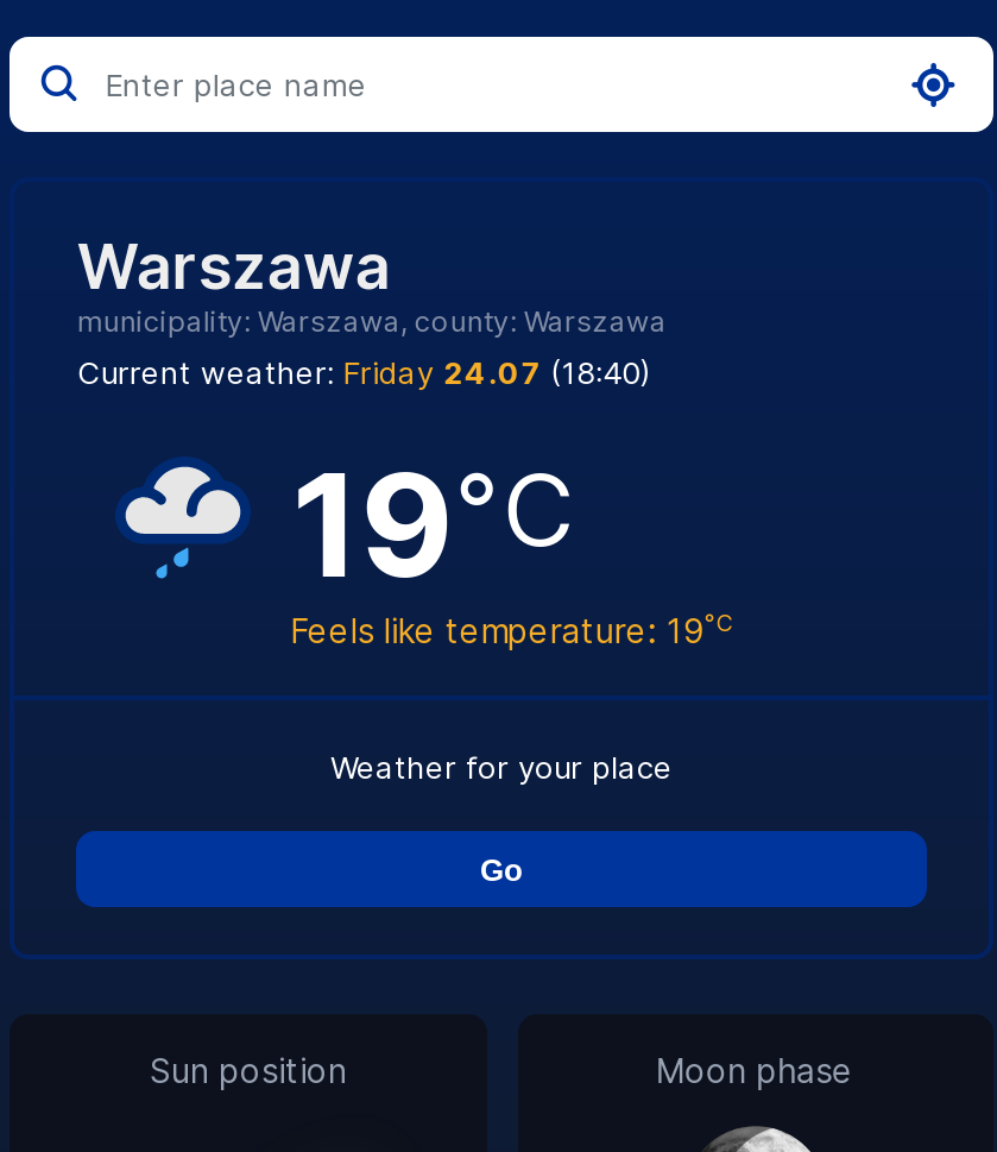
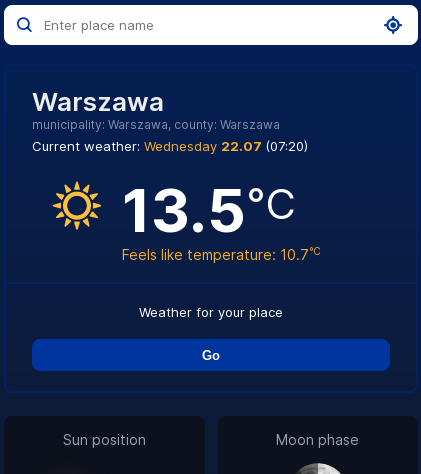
- Current weather: Friday 24.07 (18:40)
+ Current weather: Wednesday 22.07 (07:20)

- [image]
- 19°C
+ [image]
+ 13.5°C

- Feels like temperature: 19°C
+ Feels like temperature: 10.7°C
